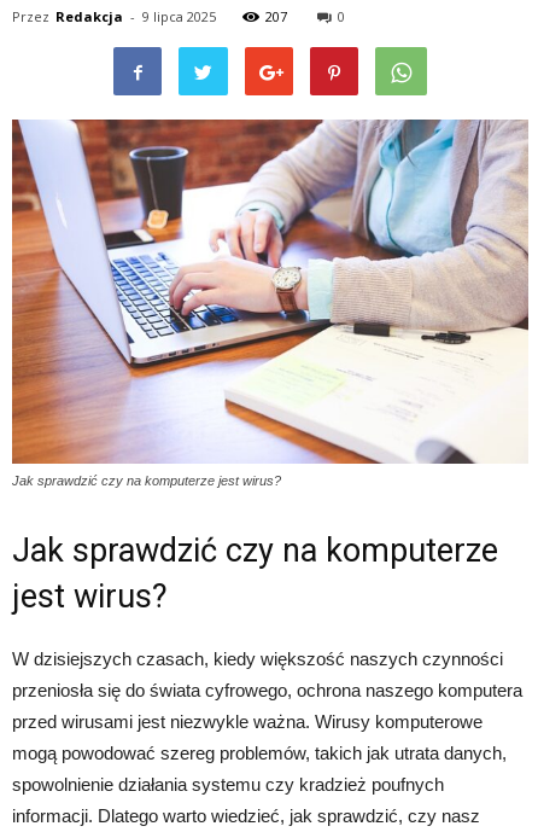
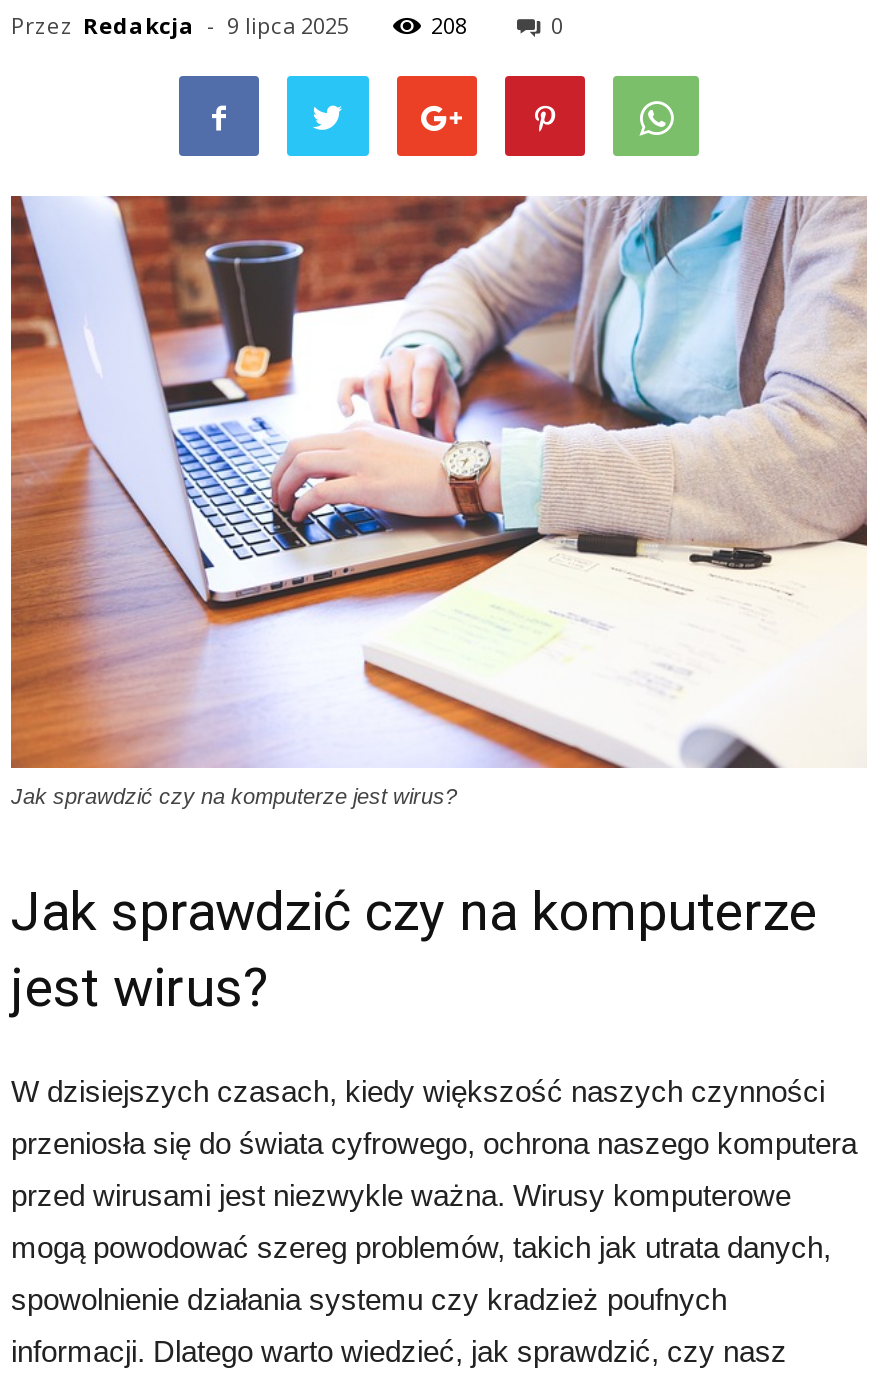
- 207
+ 208
